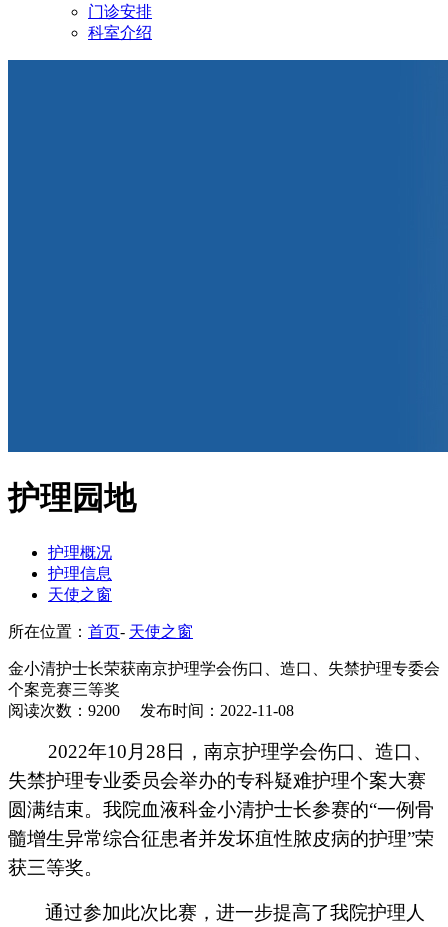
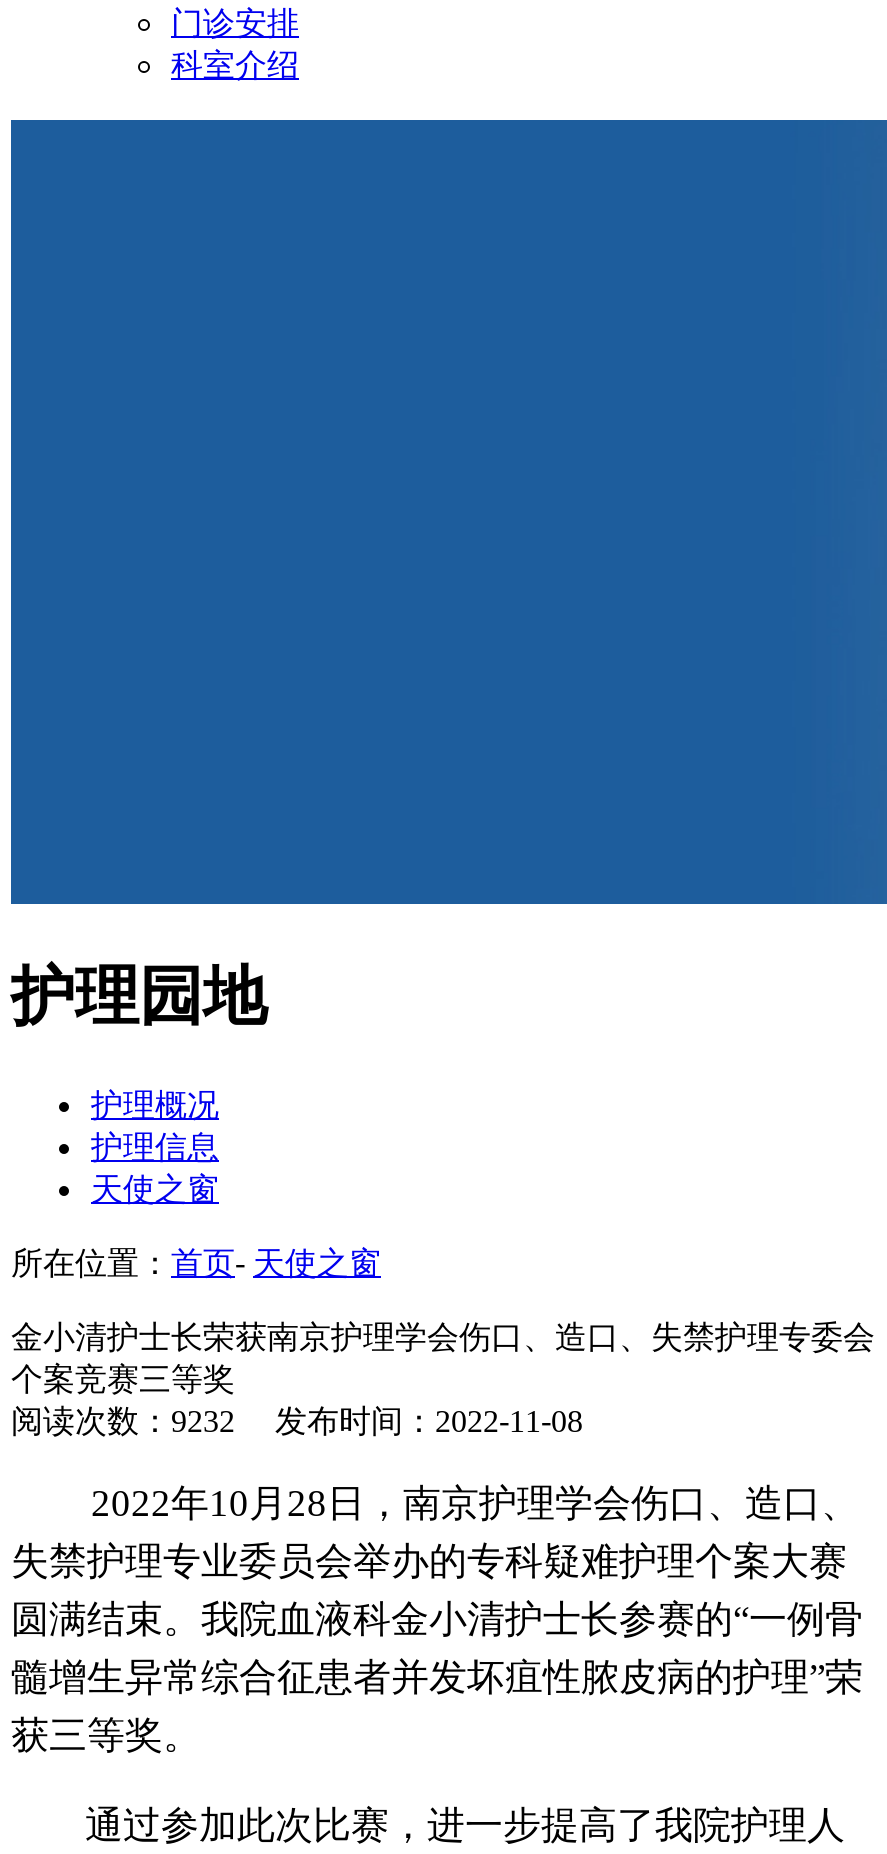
- 阅读次数：9200 发布时间：2022-11-08
+ 阅读次数：9232 发布时间：2022-11-08
